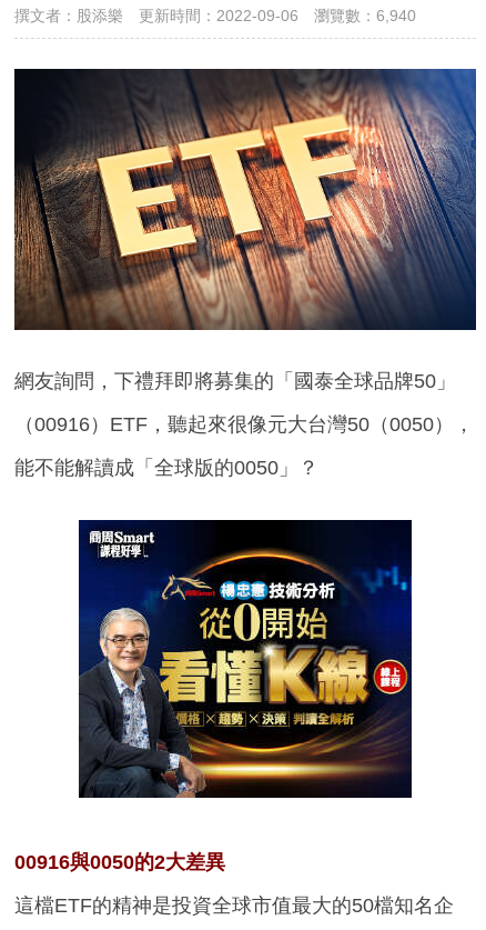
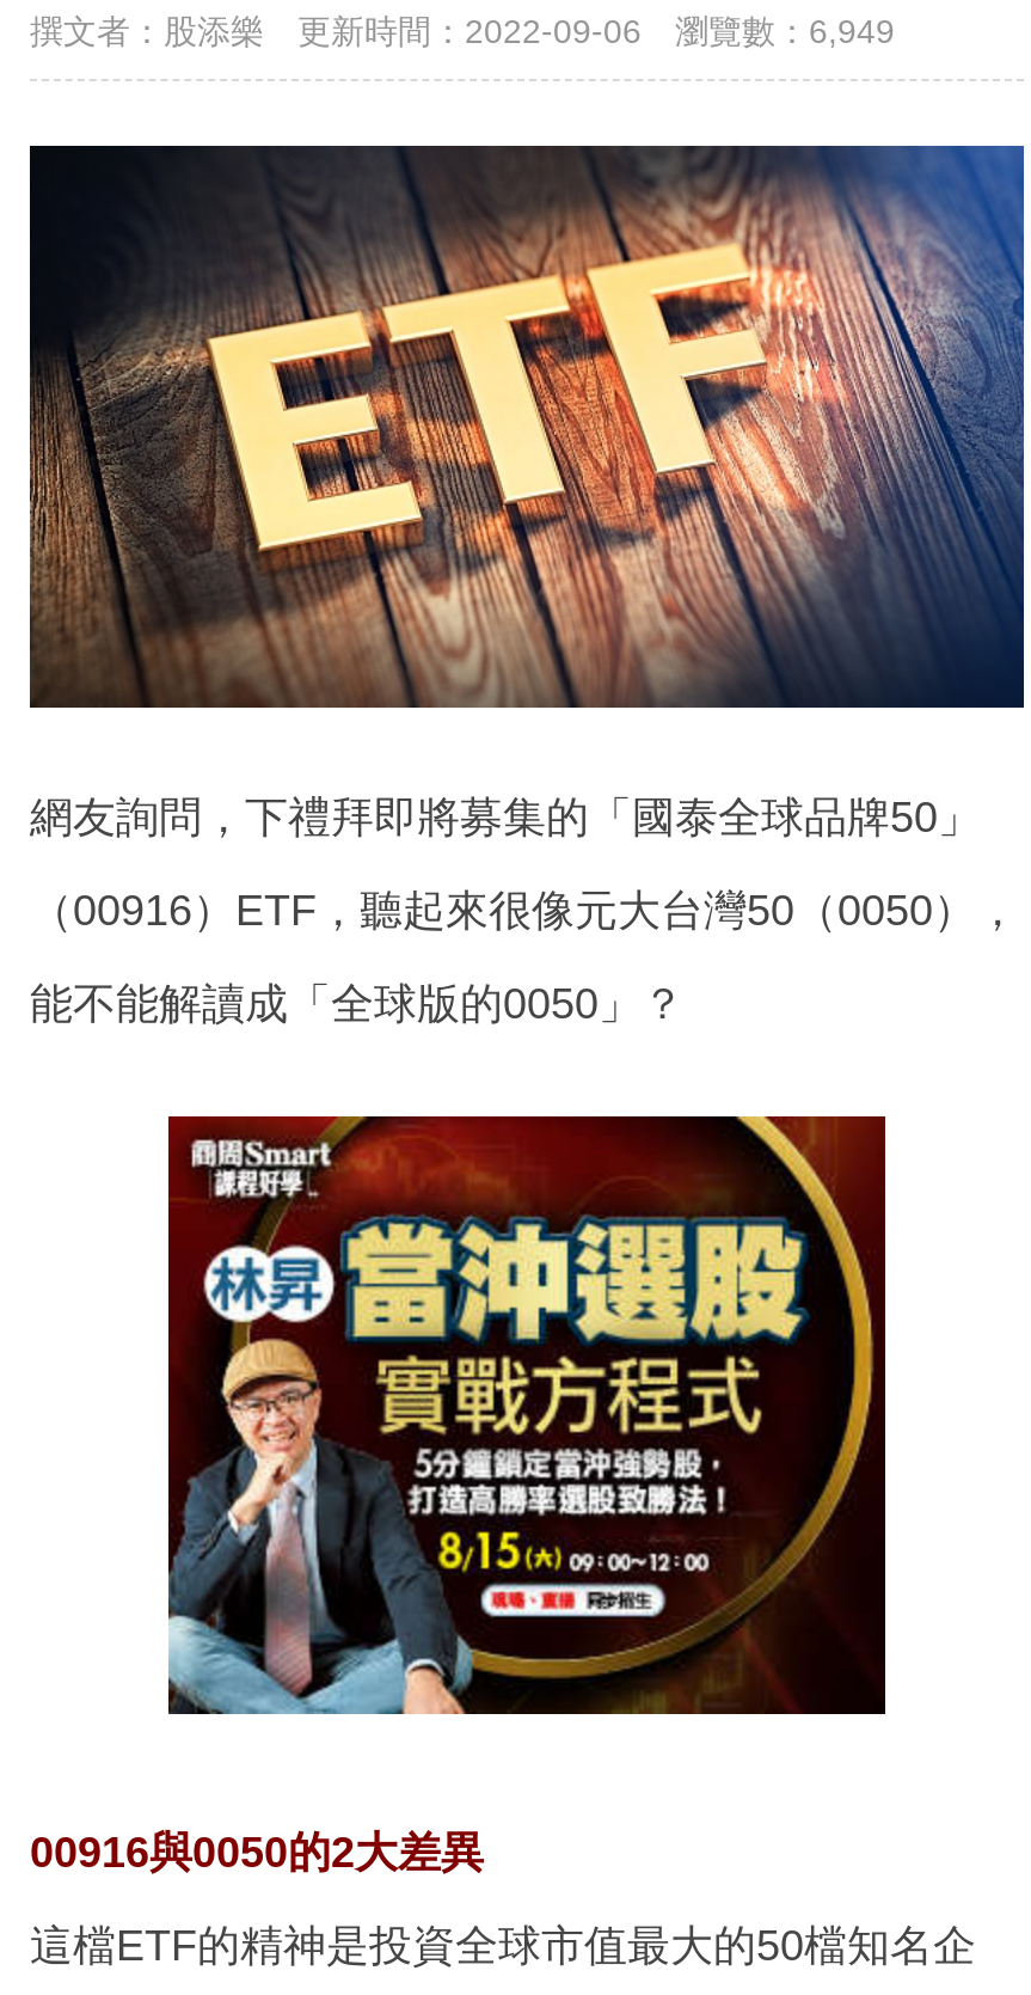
- 撰文者：股添樂 更新時間：2022-09-06 瀏覽數：6,940
+ 撰文者：股添樂 更新時間：2022-09-06 瀏覽數：6,949

- [image]
+ [image]
